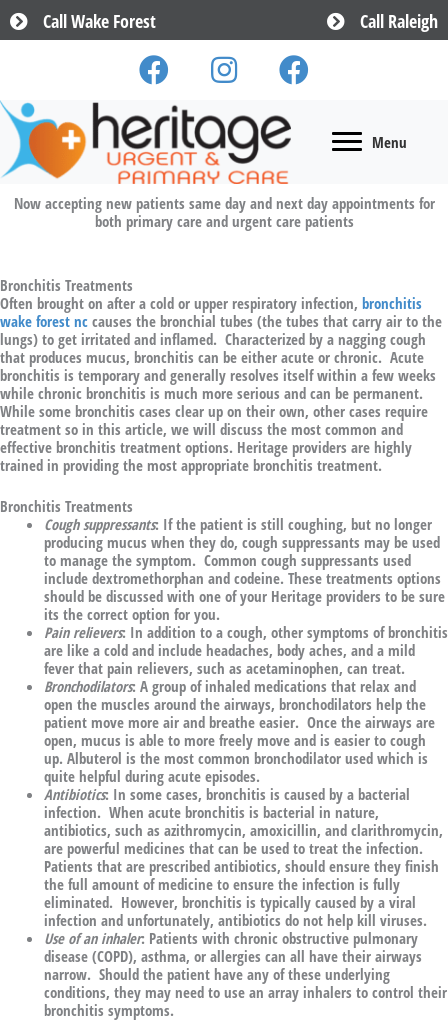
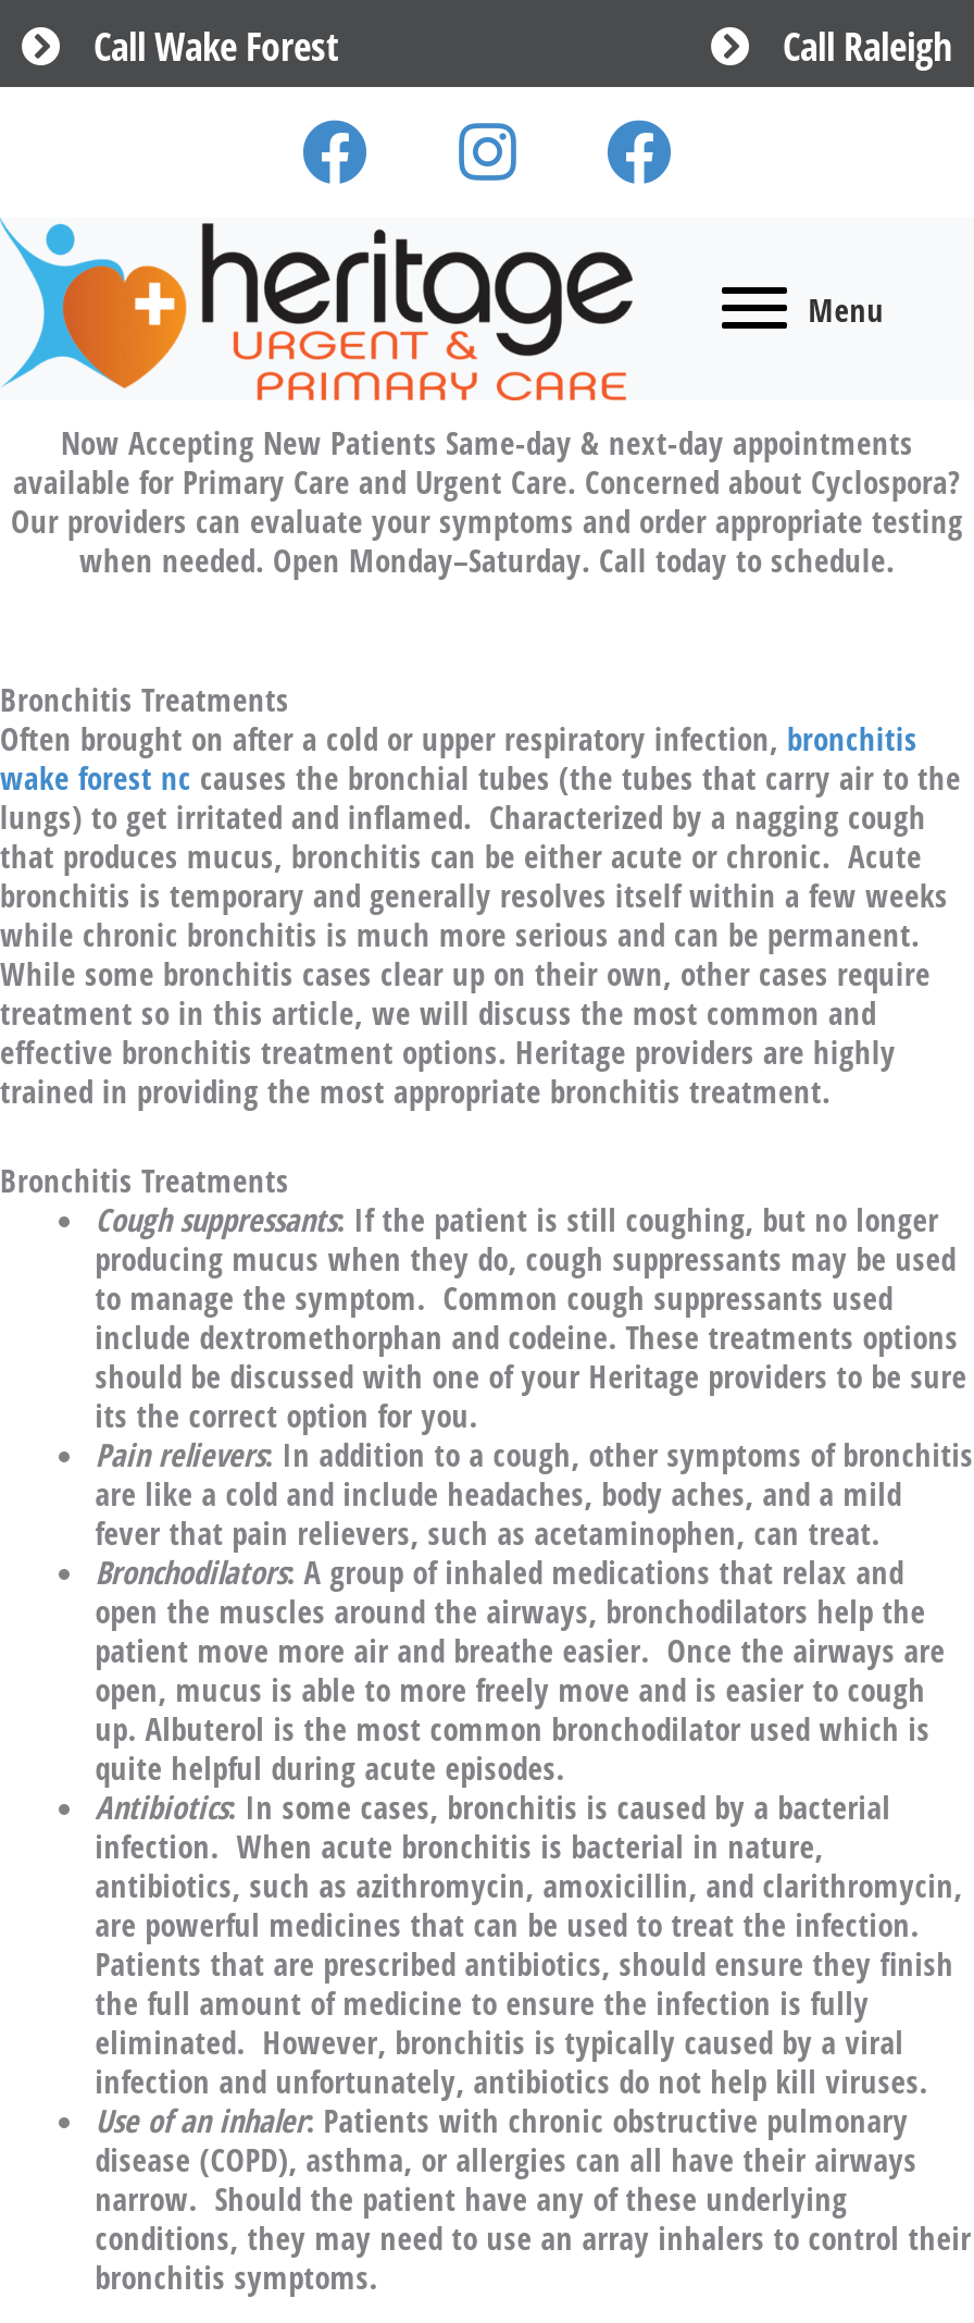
- Now accepting new patients same day and next day appointments for
- both primary care and urgent care patients
+ Now Accepting New Patients Same-day & next-day appointments
+ available for Primary Care and Urgent Care. Concerned about Cyclospora?
+ Our providers can evaluate your symptoms and order appropriate testing
+ when needed. Open Monday–Saturday. Call today to schedule.
